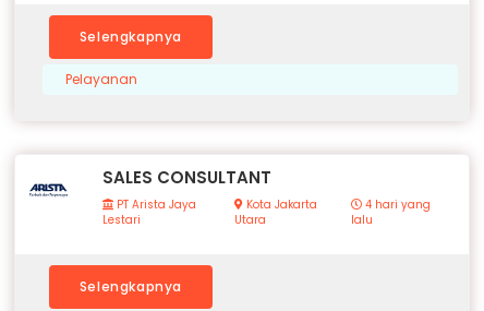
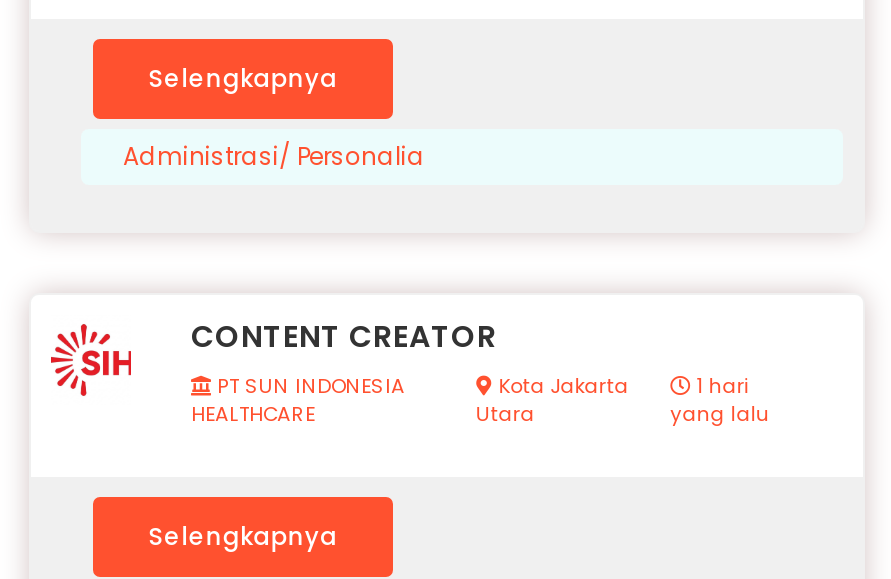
- Pelayanan
+ Administrasi/ Personalia

- [image]
- SALES CONSULTANT
- PT Arista Jaya
- Lestari
+ [image]
+ CONTENT CREATOR
+ PT SUN INDONESIA
+ HEALTHCARE

- 4 hari yang
- lalu
+ 1 hari
+ yang lalu
